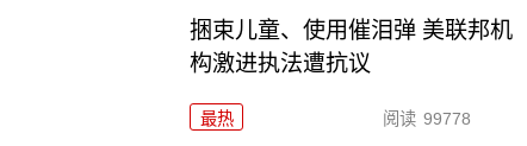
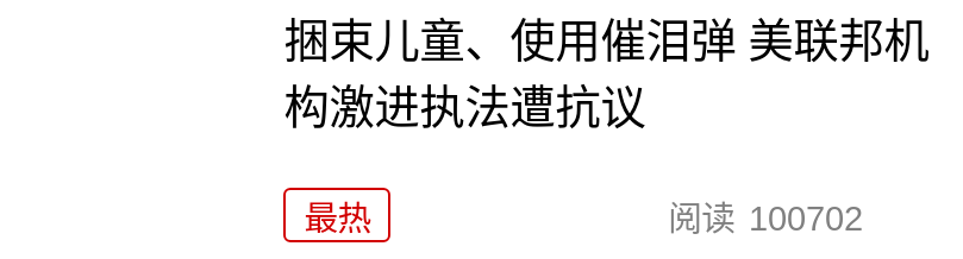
- 阅读 99778
+ 阅读 100702
